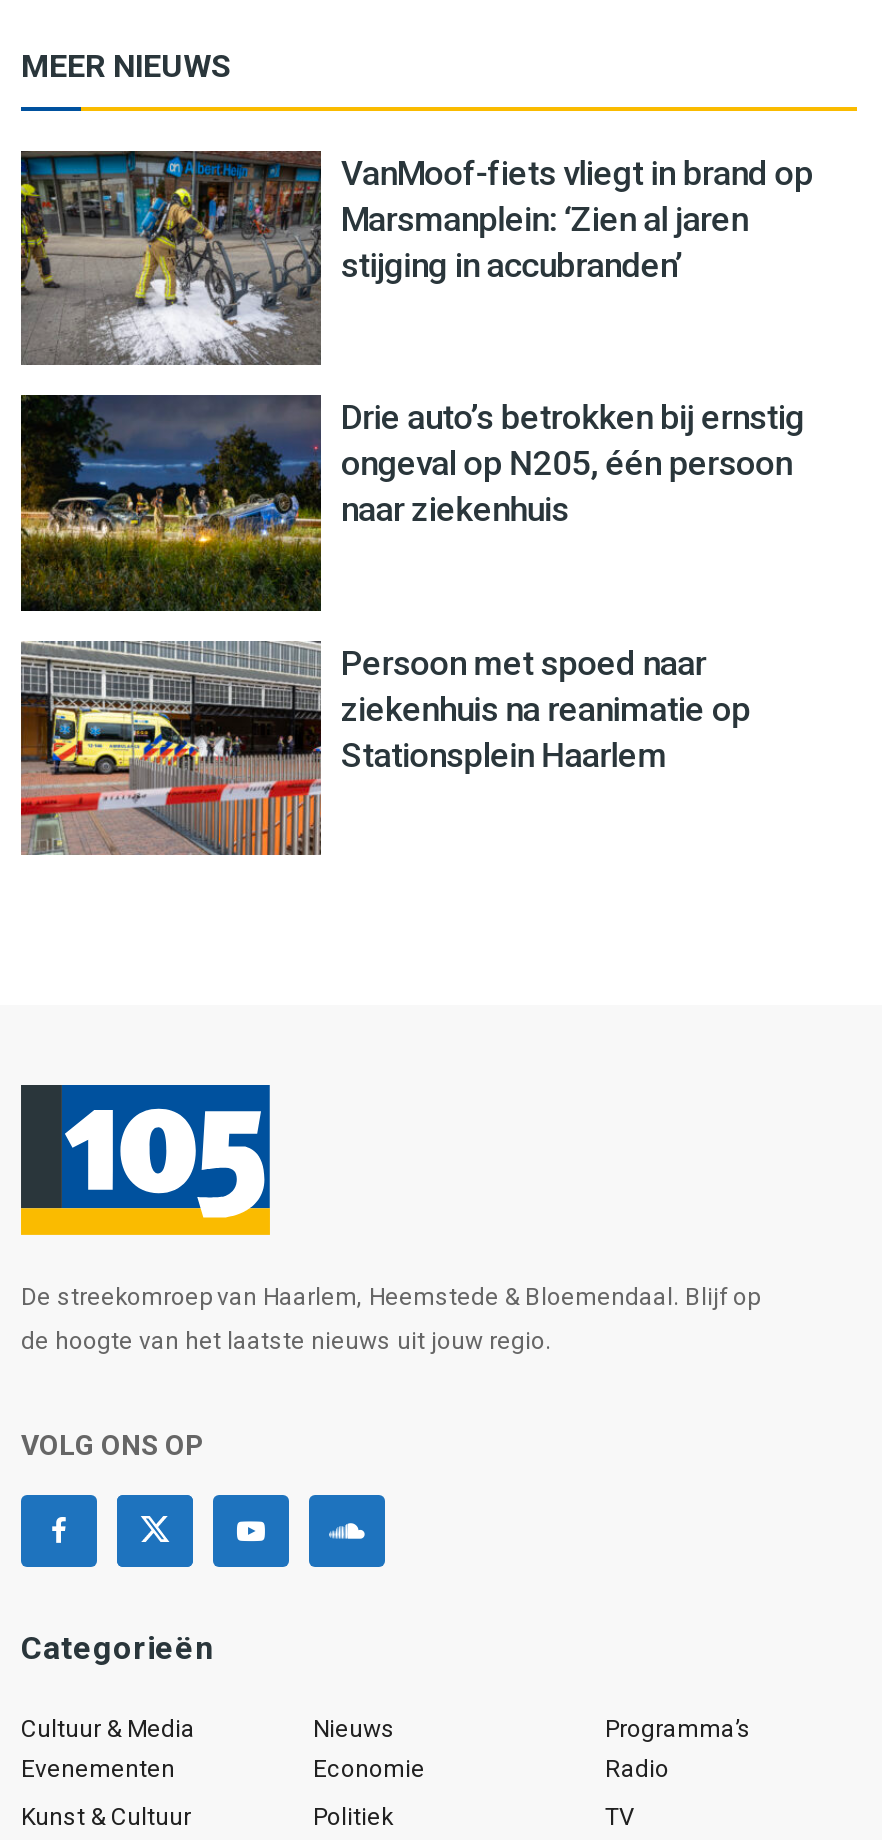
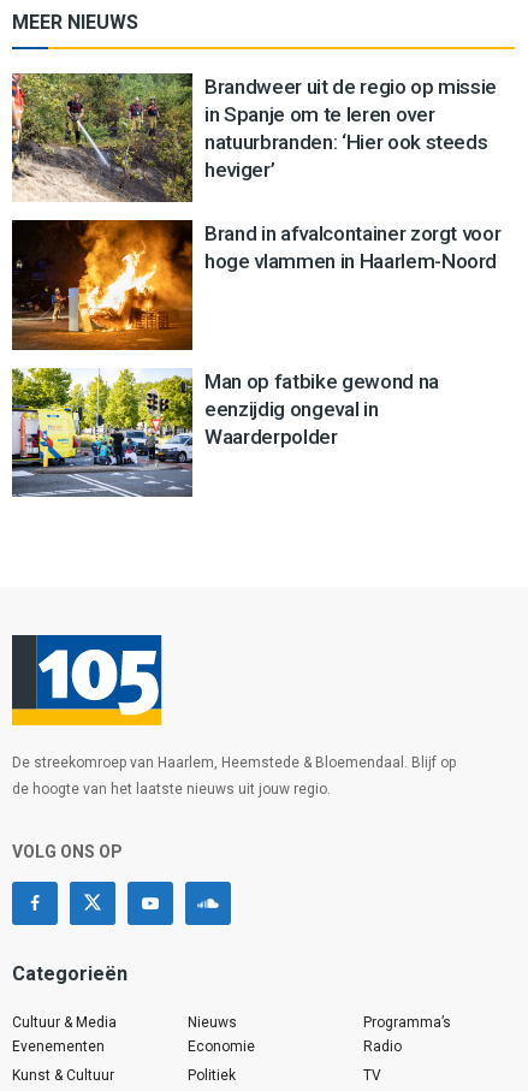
- [image]
- VanMoof-fiets vliegt in brand op
- Marsmanplein: ‘Zien al jaren
- stijging in accubranden’
+ [image]
+ Brandweer uit de regio op missie
+ in Spanje om te leren over
+ natuurbranden: ‘Hier ook steeds
+ heviger’

- [image]
- Drie auto’s betrokken bij ernstig
- ongeval op N205, één persoon
- naar ziekenhuis
+ [image]
+ Brand in afvalcontainer zorgt voor
+ hoge vlammen in Haarlem-Noord

- [image]
- Persoon met spoed naar
- ziekenhuis na reanimatie op
- Stationsplein Haarlem
+ [image]
+ Man op fatbike gewond na
+ eenzijdig ongeval in
+ Waarderpolder
